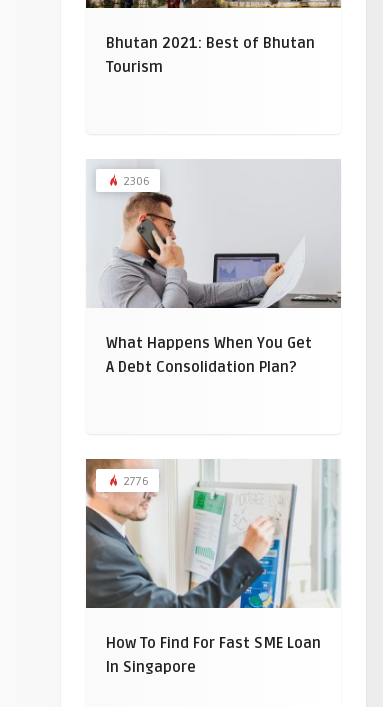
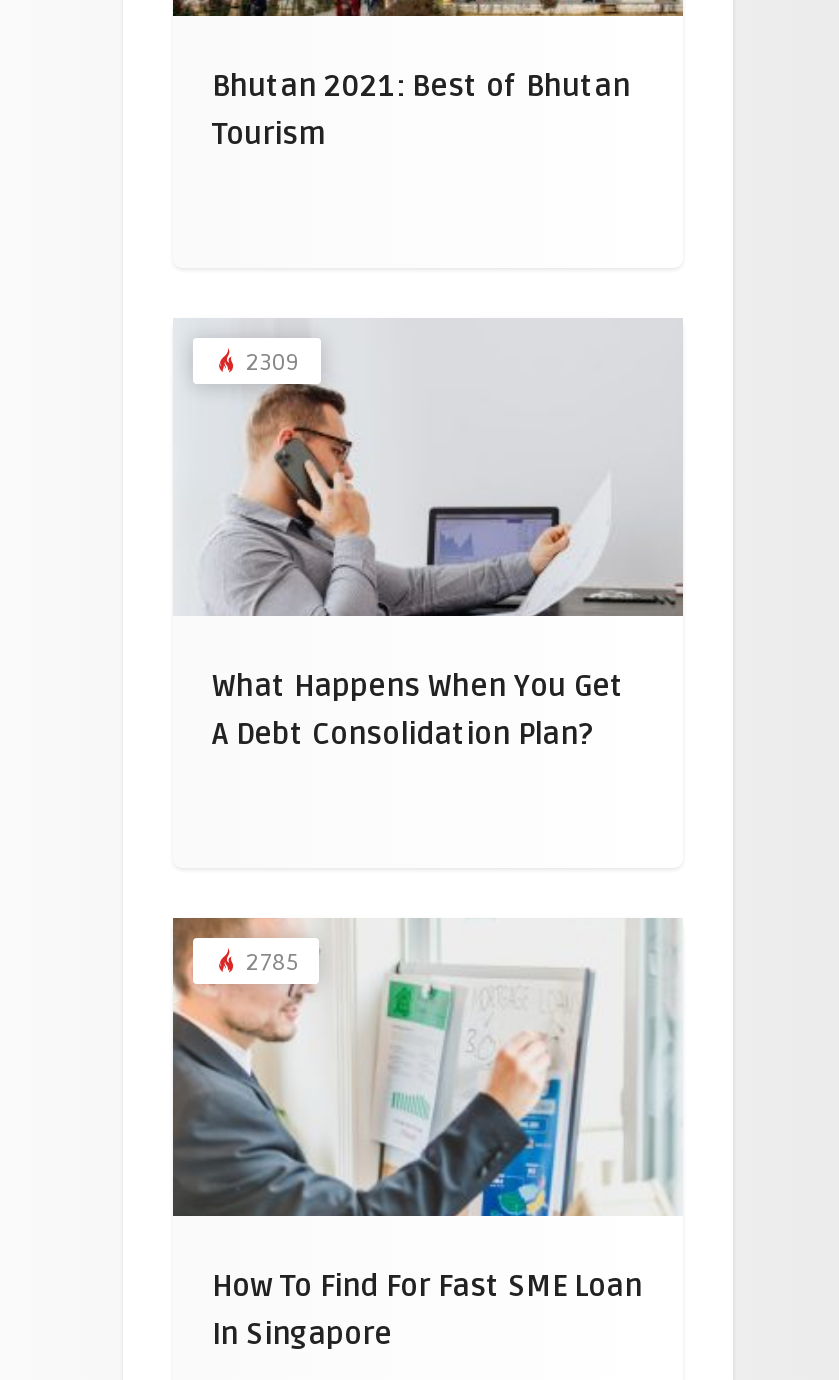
- 2306
+ 2309

- 2776
+ 2785
